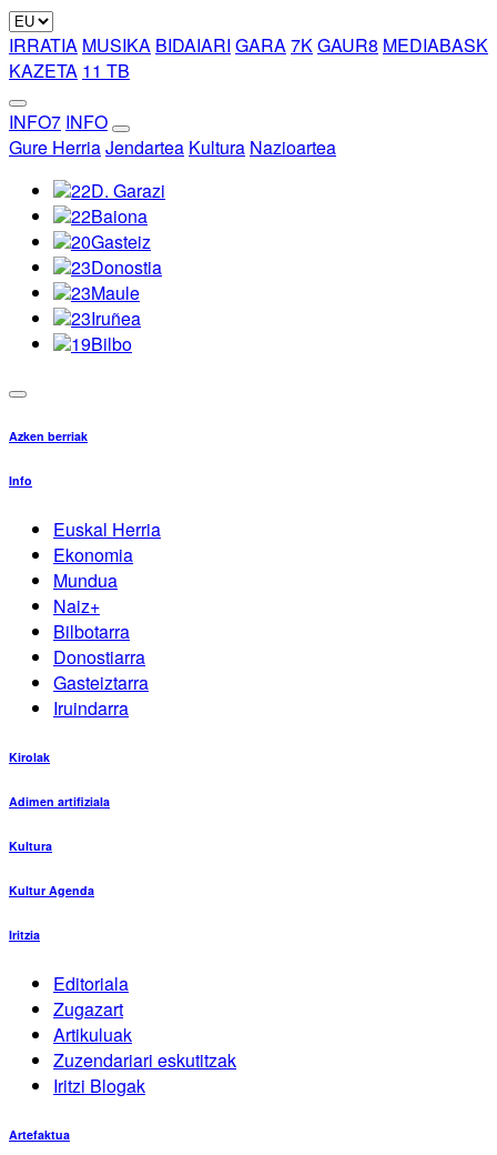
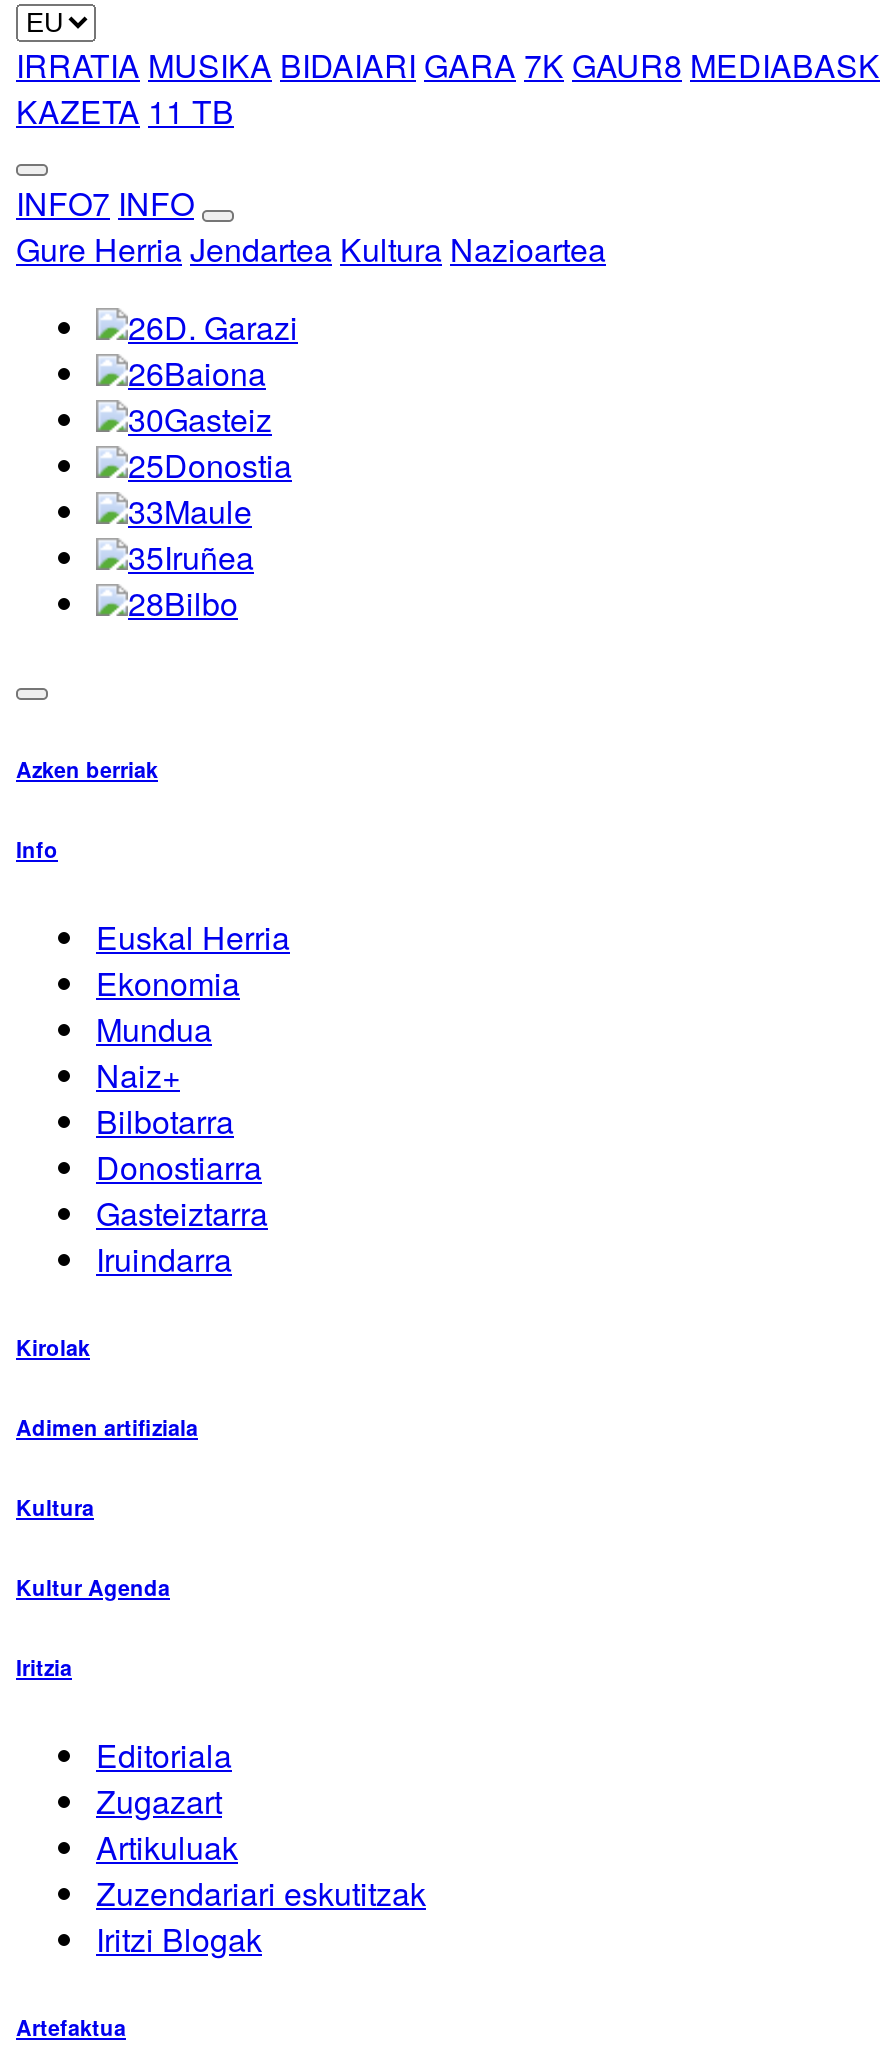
- 22D. Garazi
+ 26D. Garazi

- 22Baiona
+ 26Baiona

- 20Gasteiz
+ 30Gasteiz

- 23Donostia
+ 25Donostia

- 23Maule
+ 33Maule

- 23Iruñea
+ 35Iruñea

- 19Bilbo
+ 28Bilbo
